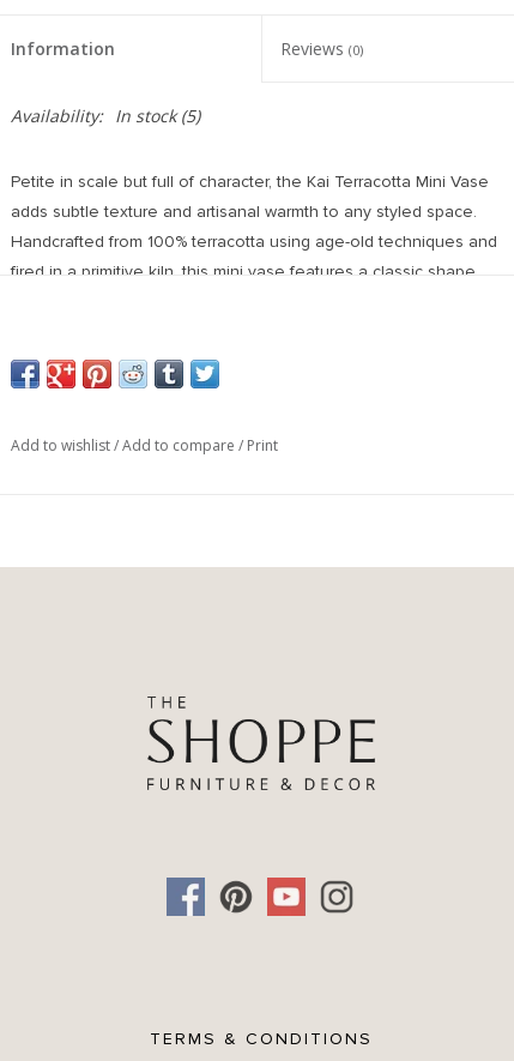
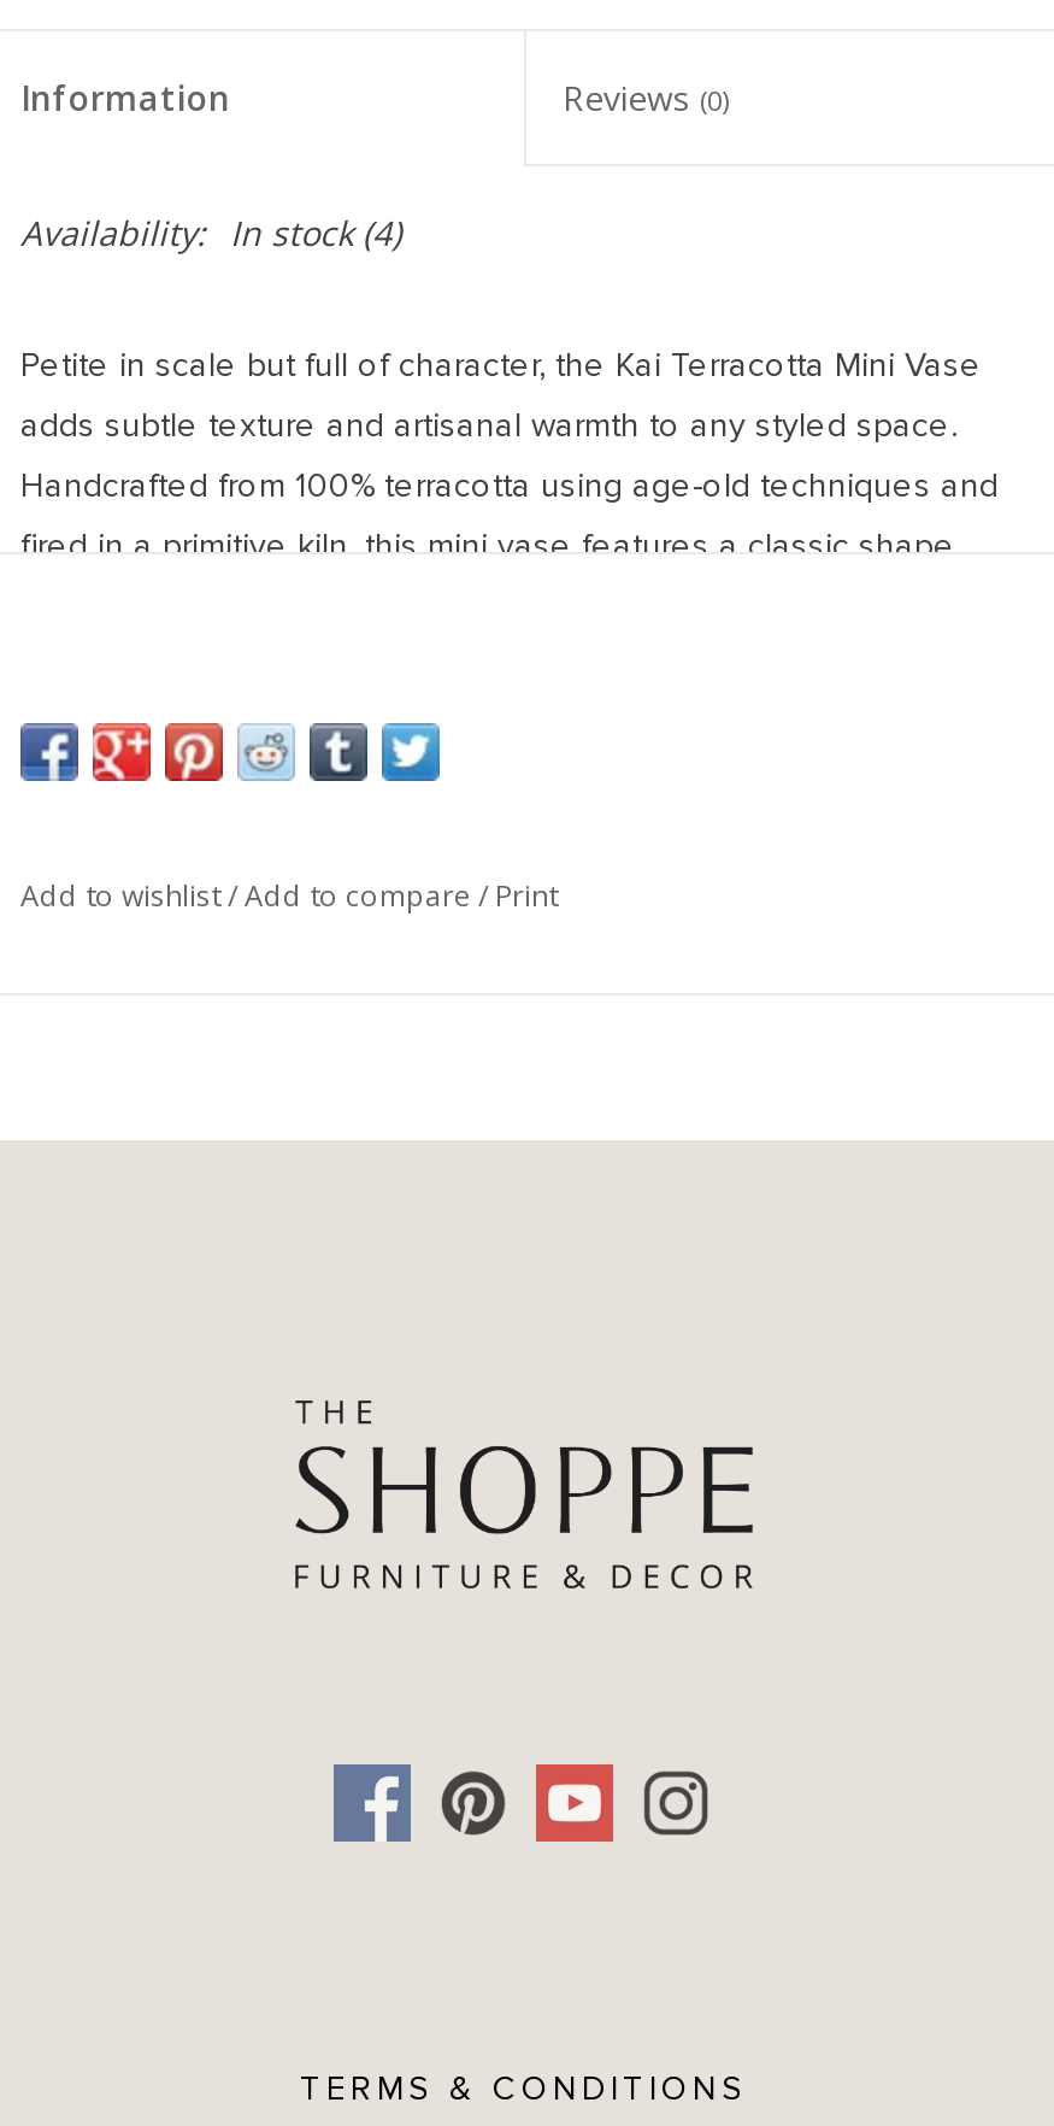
- Availability: In stock (5)
+ Availability: In stock (4)
